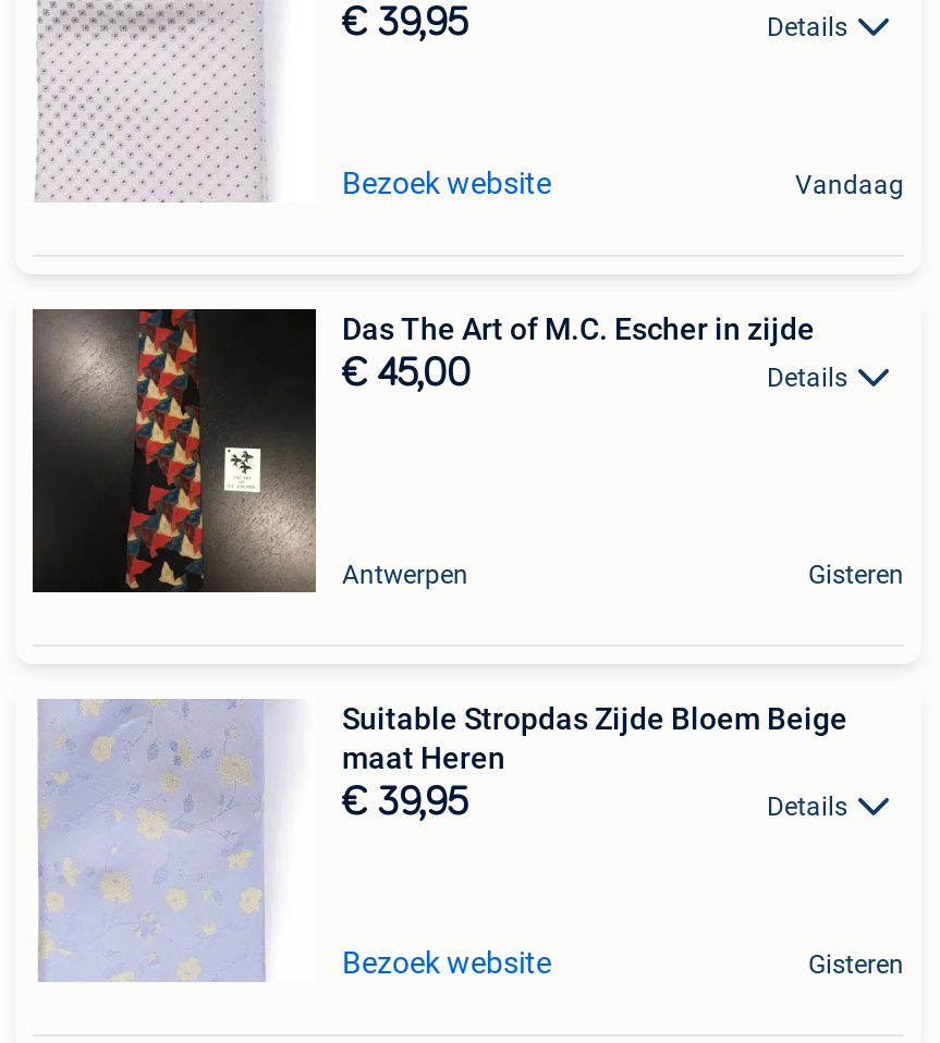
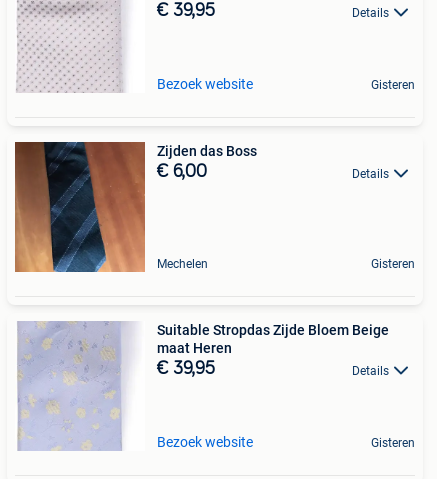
- Vandaag
+ Gisteren

- [image]
- Das The Art of M.C. Escher in zijde
- € 45,00
+ [image]
+ Zijden das Boss
+ € 6,00

- Antwerpen
+ Mechelen
